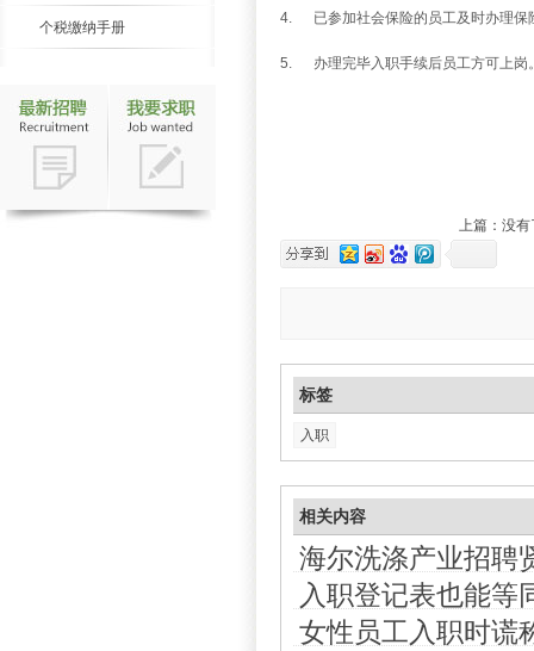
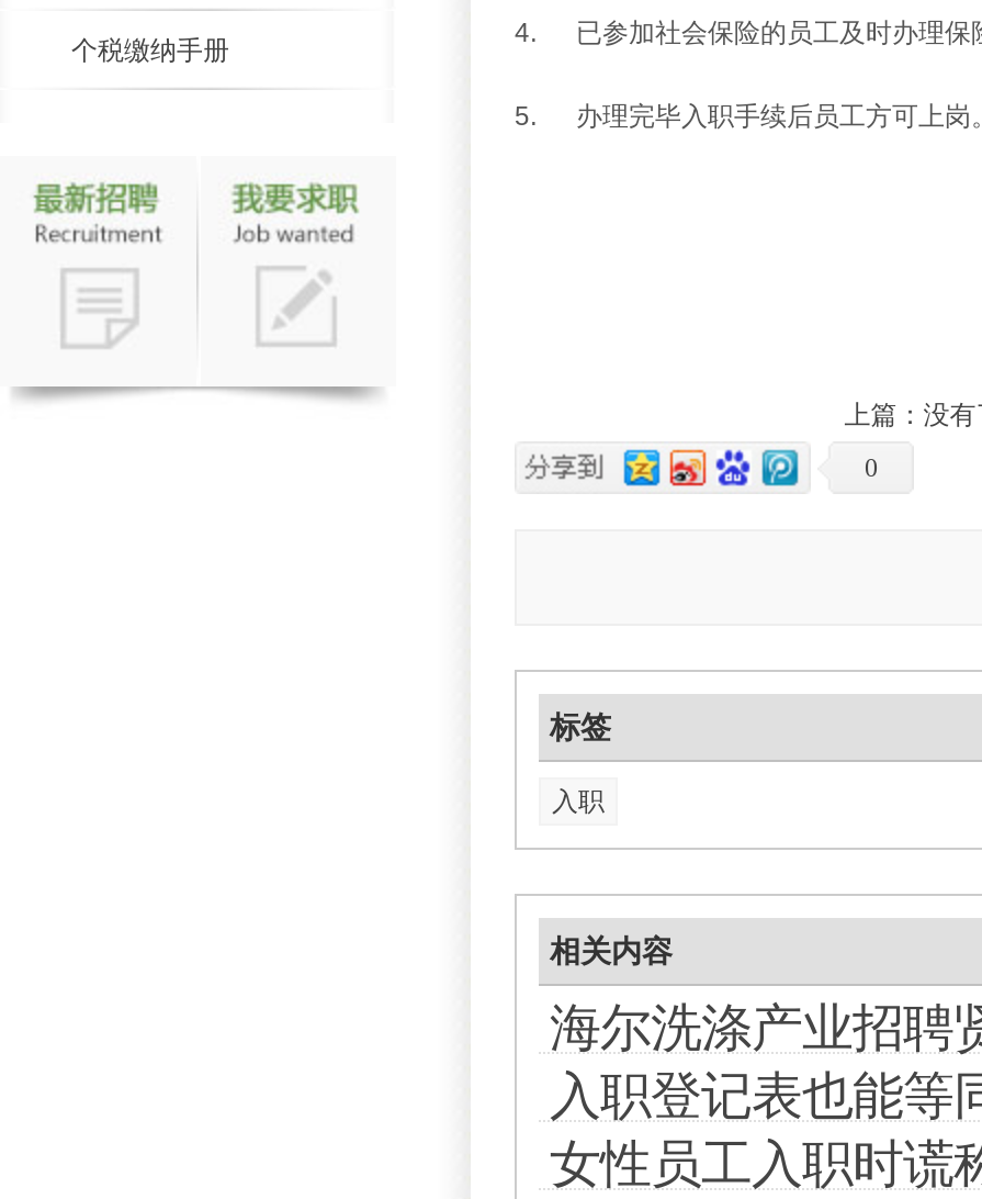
+ 0
